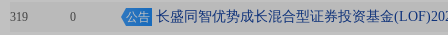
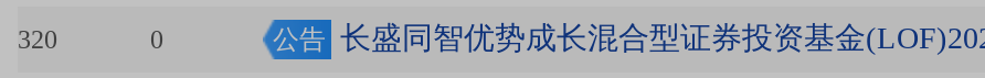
- 319
+ 320
